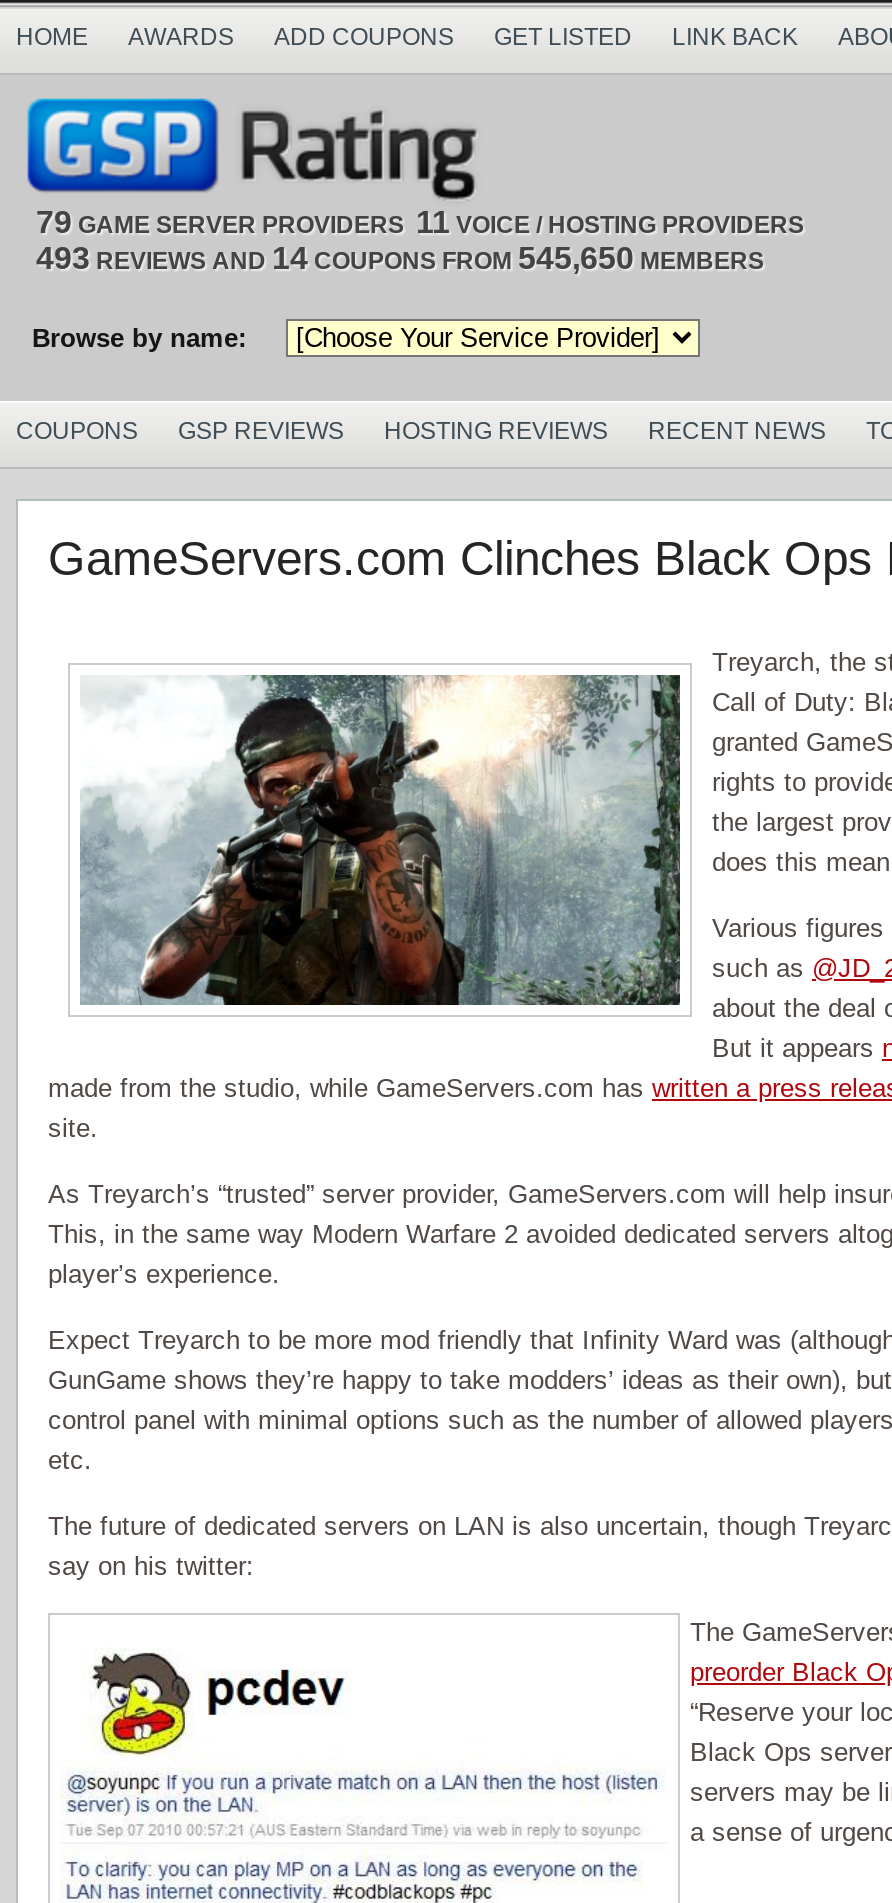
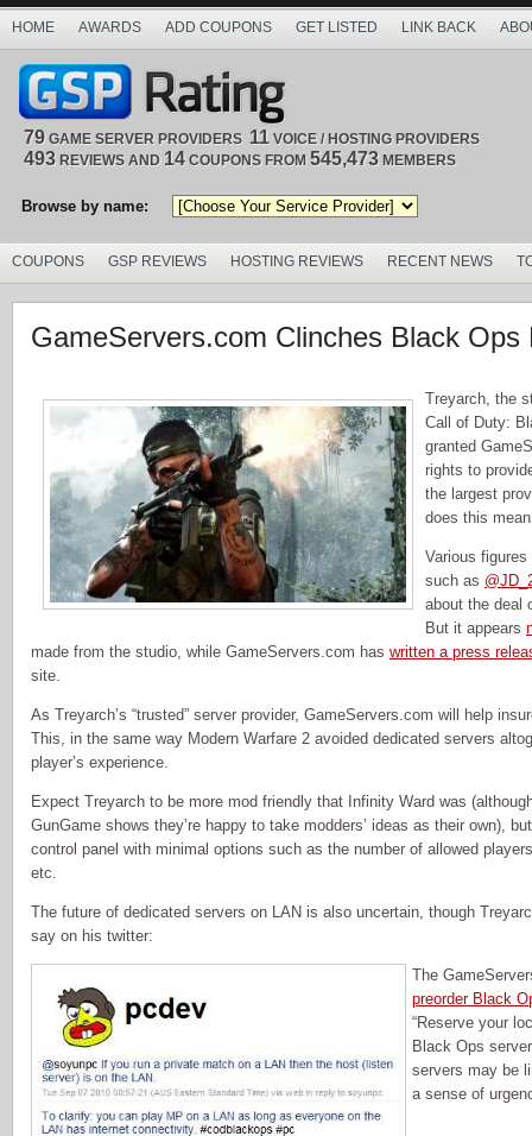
- 493 REVIEWS AND 14 COUPONS FROM 545,650 MEMBERS
+ 493 REVIEWS AND 14 COUPONS FROM 545,473 MEMBERS
